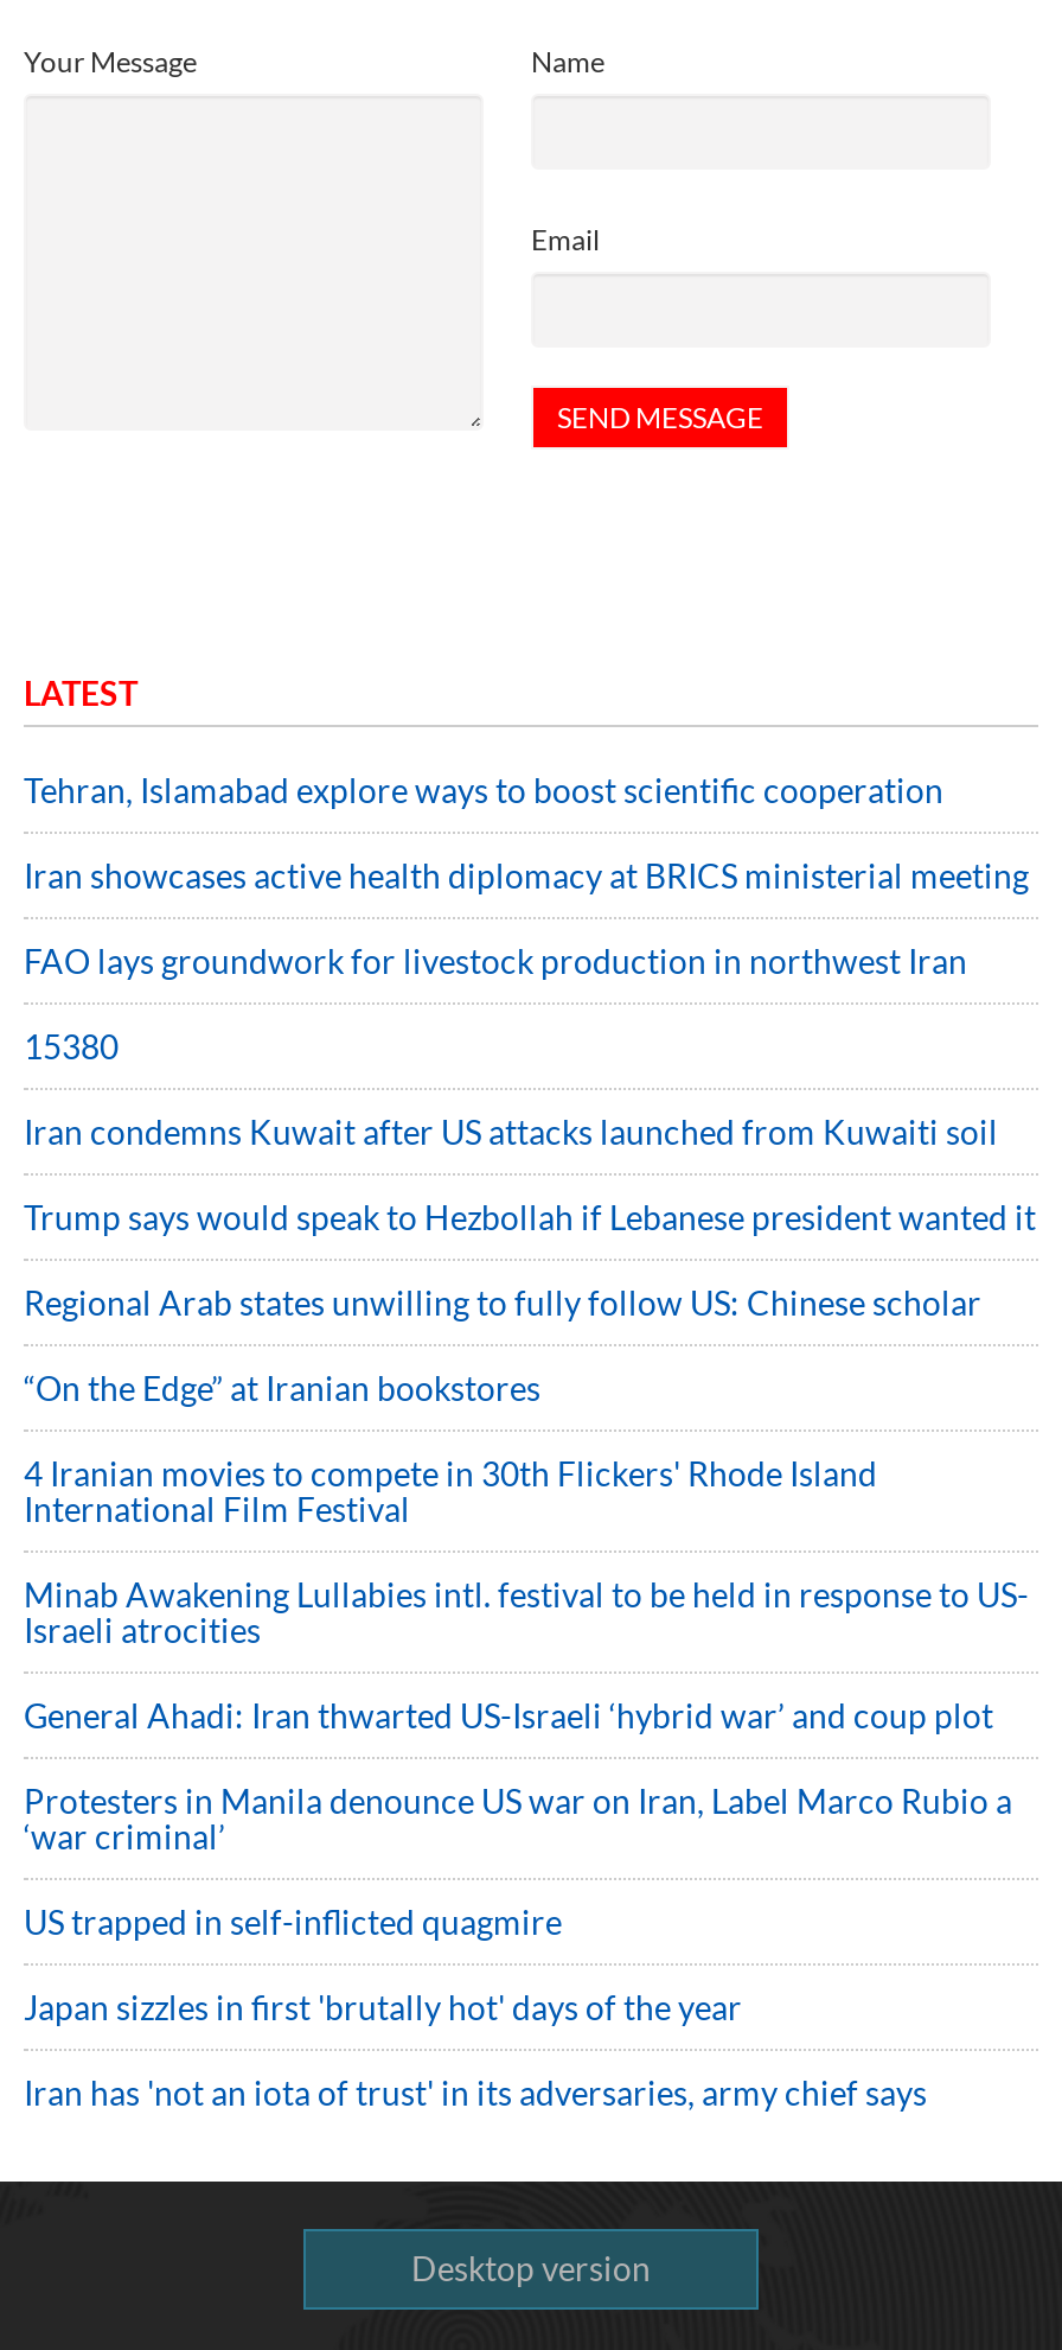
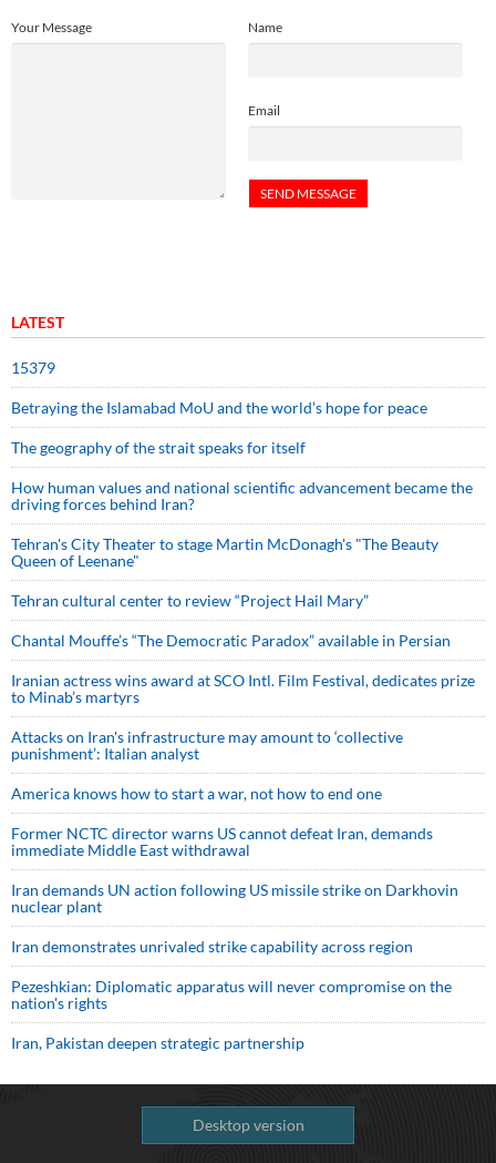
- Tehran, Islamabad explore ways to boost scientific cooperation
+ 15379

- Iran showcases active health diplomacy at BRICS ministerial meeting
+ Betraying the Islamabad MoU and the world’s hope for peace

- FAO lays groundwork for livestock production in northwest Iran
+ The geography of the strait speaks for itself

- 15380
+ How human values and national scientific advancement became the
+ driving forces behind Iran?

- Iran condemns Kuwait after US attacks launched from Kuwaiti soil
+ Tehran's City Theater to stage Martin McDonagh's "The Beauty
+ Queen of Leenane"

- Trump says would speak to Hezbollah if Lebanese president wanted it
+ Tehran cultural center to review “Project Hail Mary”

- Regional Arab states unwilling to fully follow US: Chinese scholar
+ Chantal Mouffe’s “The Democratic Paradox” available in Persian

- “On the Edge” at Iranian bookstores
+ Iranian actress wins award at SCO Intl. Film Festival, dedicates prize
+ to Minab’s martyrs

- 4 Iranian movies to compete in 30th Flickers' Rhode Island
- International Film Festival
+ Attacks on Iran's infrastructure may amount to ‘collective
+ punishment’: Italian analyst

- Minab Awakening Lullabies intl. festival to be held in response to US-
- Israeli atrocities
+ America knows how to start a war, not how to end one

- General Ahadi: Iran thwarted US-Israeli ‘hybrid war’ and coup plot
+ Former NCTC director warns US cannot defeat Iran, demands
+ immediate Middle East withdrawal

- Protesters in Manila denounce US war on Iran, Label Marco Rubio a
- ‘war criminal’
+ Iran demands UN action following US missile strike on Darkhovin
+ nuclear plant

- US trapped in self-inflicted quagmire
+ Iran demonstrates unrivaled strike capability across region

- Japan sizzles in first 'brutally hot' days of the year
+ Pezeshkian: Diplomatic apparatus will never compromise on the
+ nation's rights

- Iran has 'not an iota of trust' in its adversaries, army chief says
+ Iran, Pakistan deepen strategic partnership
